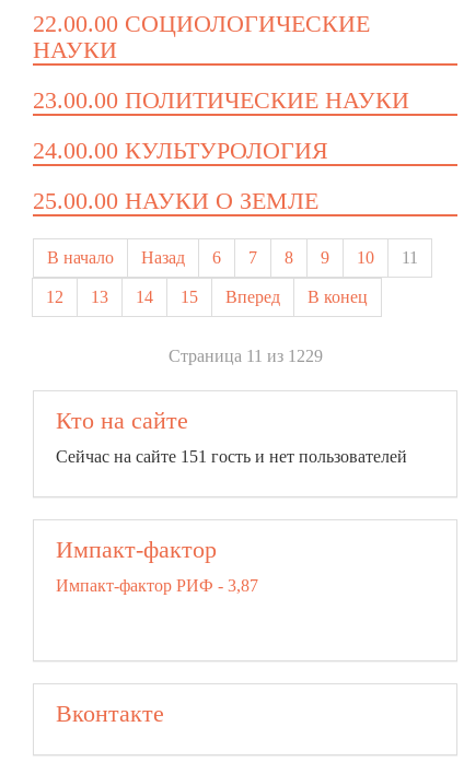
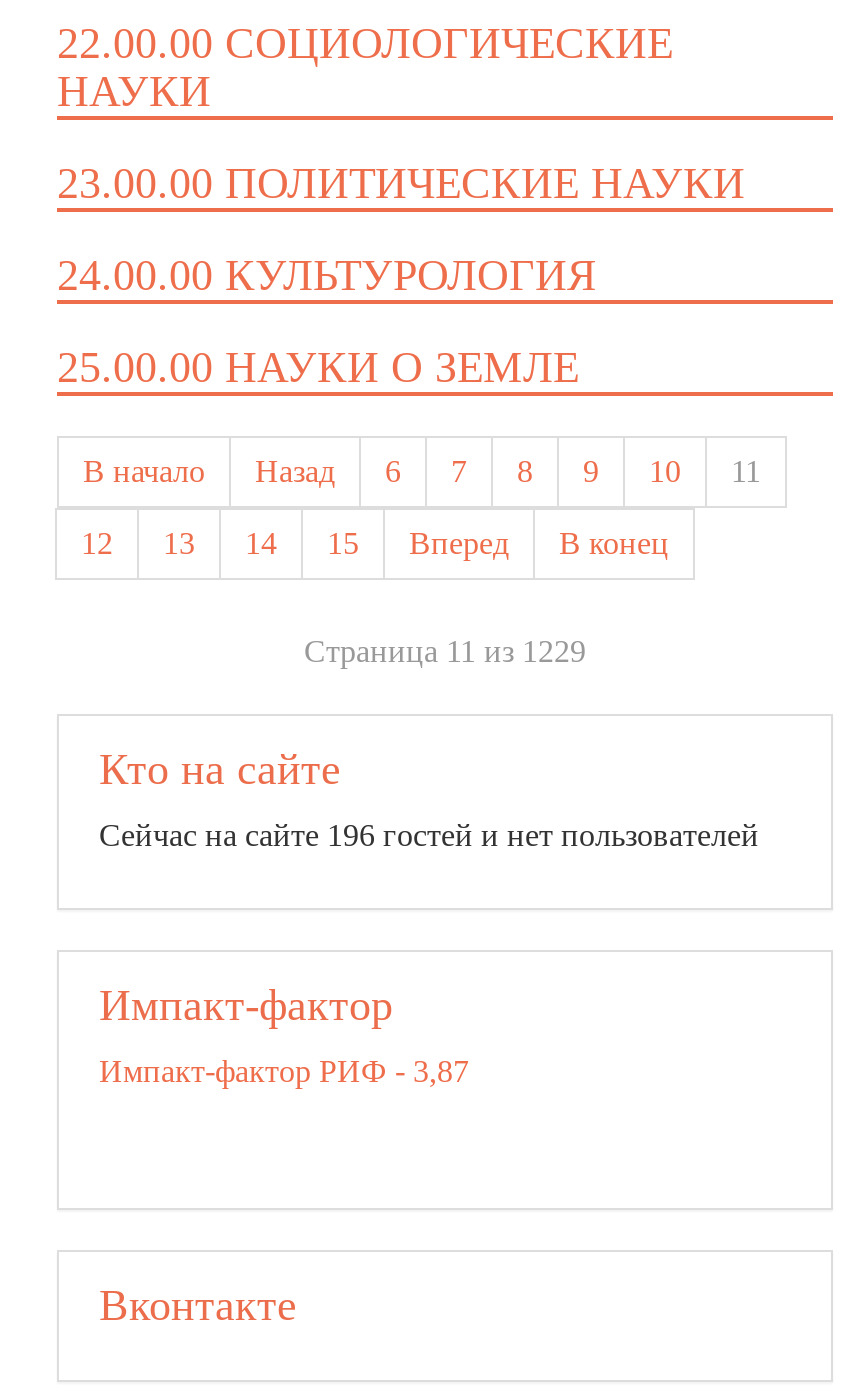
- Сейчас на сайте 151 гость и нет пользователей
+ Сейчас на сайте 196 гостей и нет пользователей
